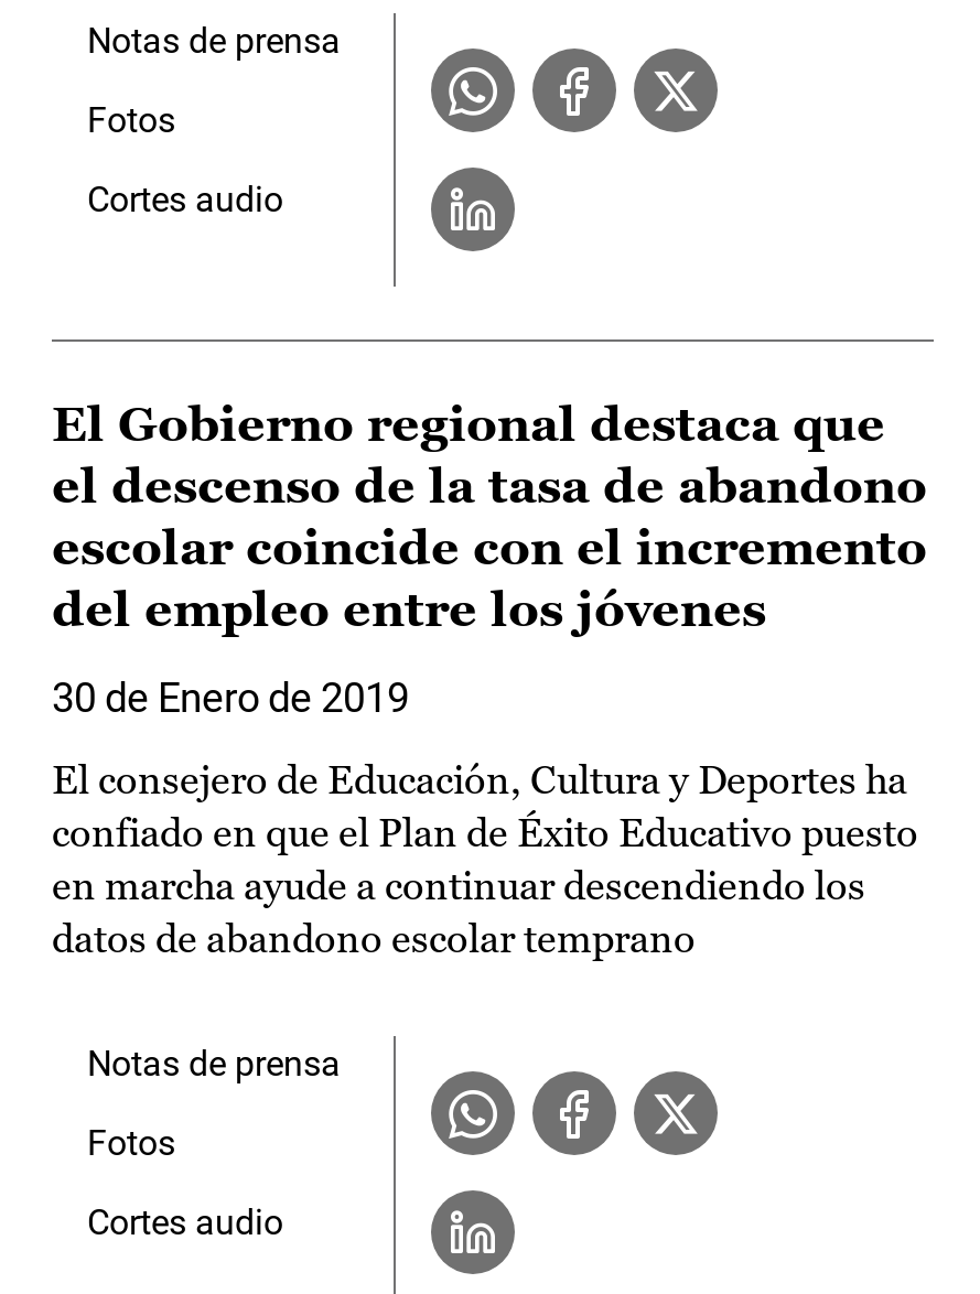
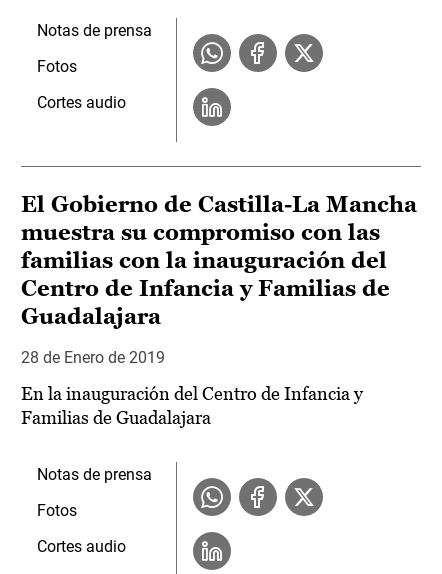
- El Gobierno regional destaca que
- el descenso de la tasa de abandono
- escolar coincide con el incremento
- del empleo entre los jóvenes
+ El Gobierno de Castilla-La Mancha
+ muestra su compromiso con las
+ familias con la inauguración del
+ Centro de Infancia y Familias de
+ Guadalajara

- 30 de Enero de 2019
+ 28 de Enero de 2019

- El consejero de Educación, Cultura y Deportes ha
- confiado en que el Plan de Éxito Educativo puesto
- en marcha ayude a continuar descendiendo los
- datos de abandono escolar temprano
+ En la inauguración del Centro de Infancia y
+ Familias de Guadalajara
